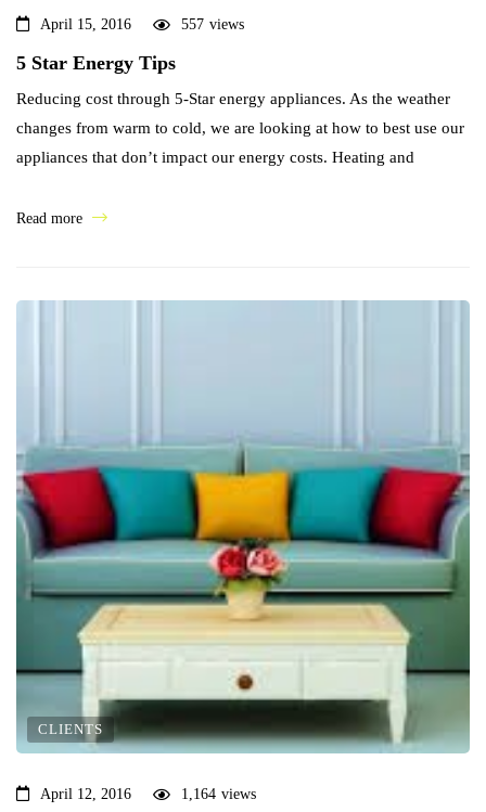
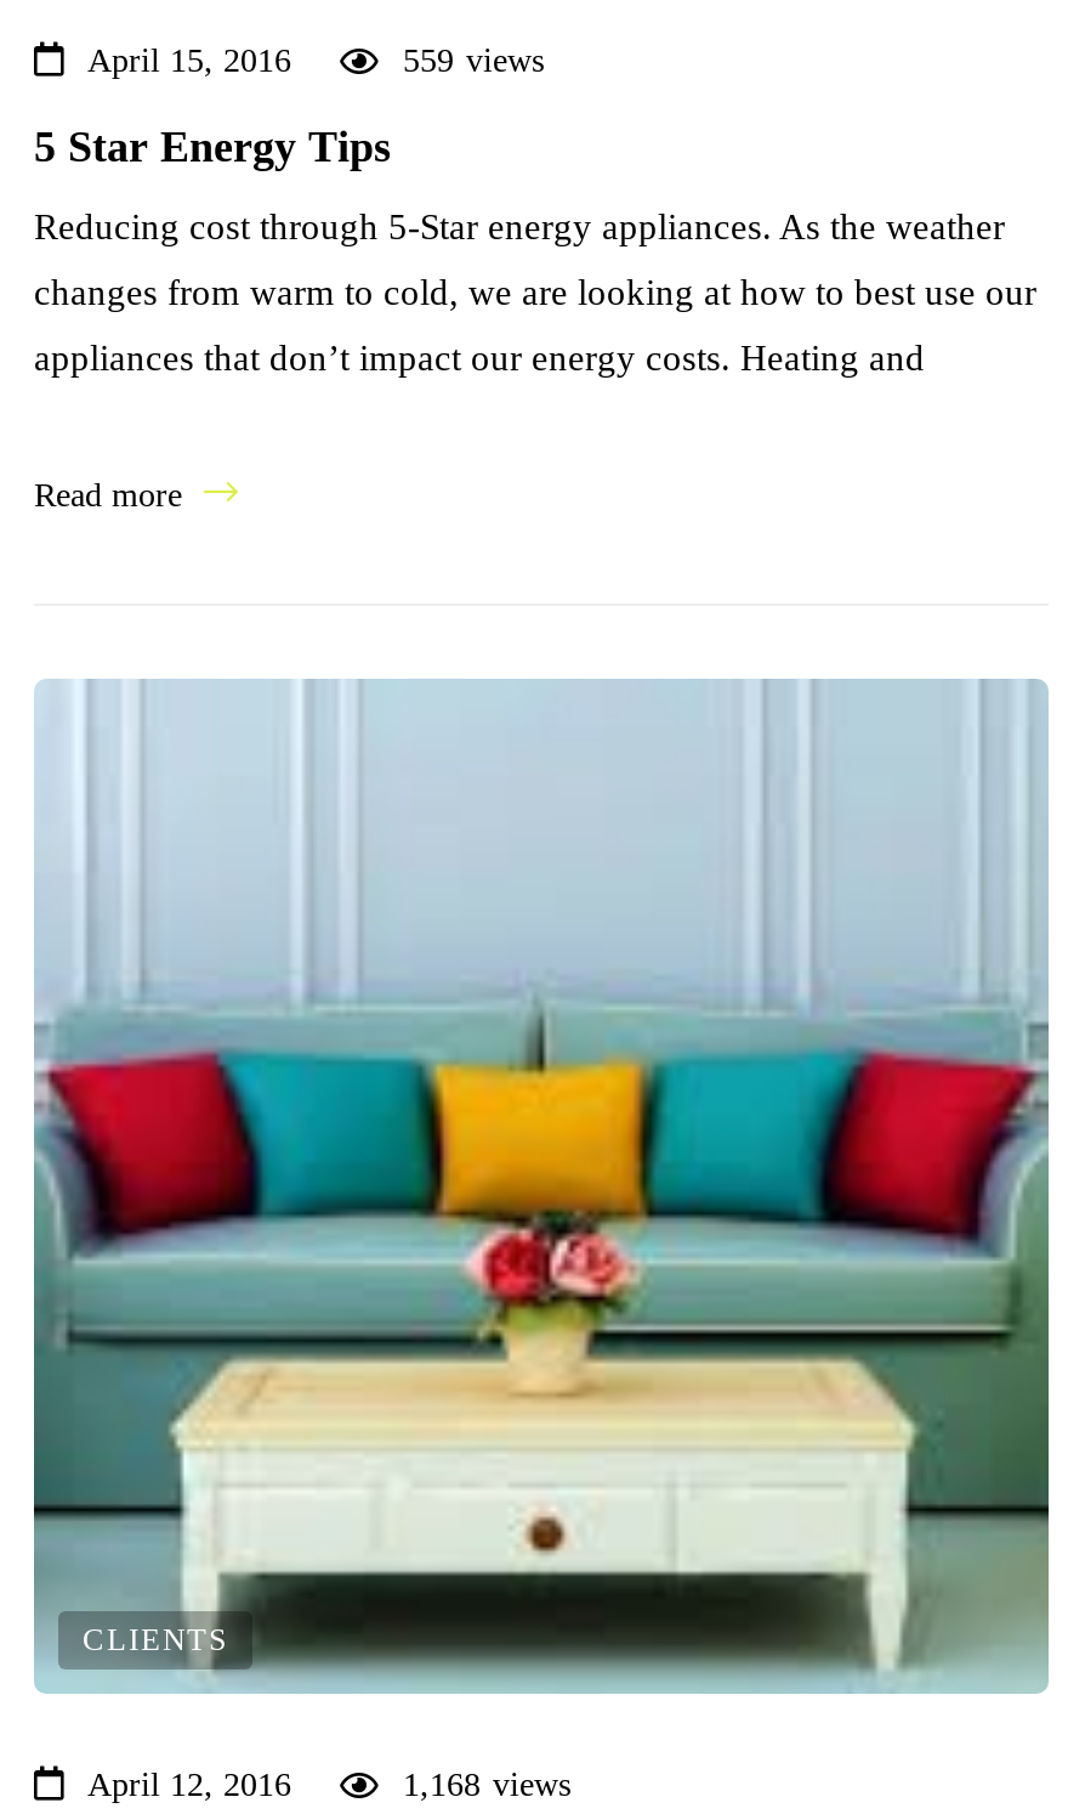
- 557 views
+ 559 views

- 1,164 views
+ 1,168 views
